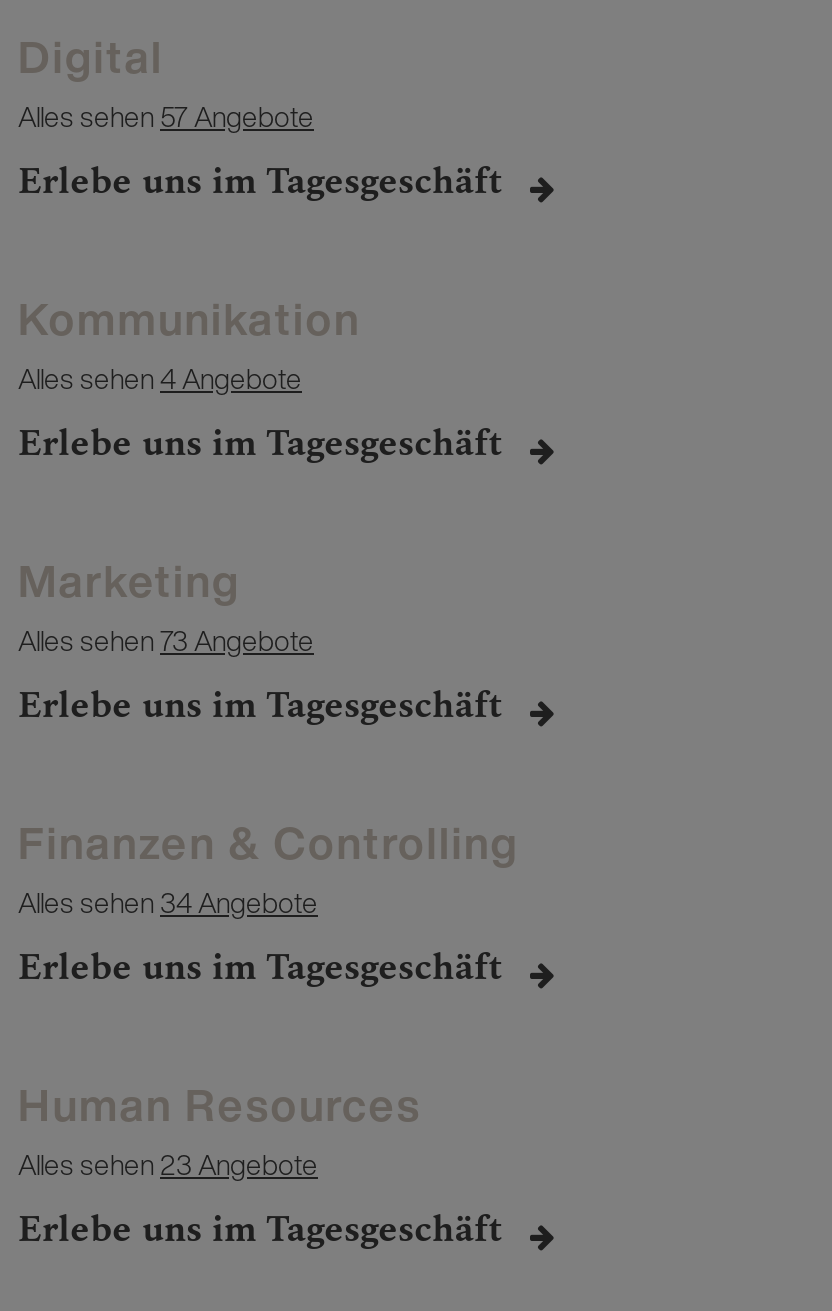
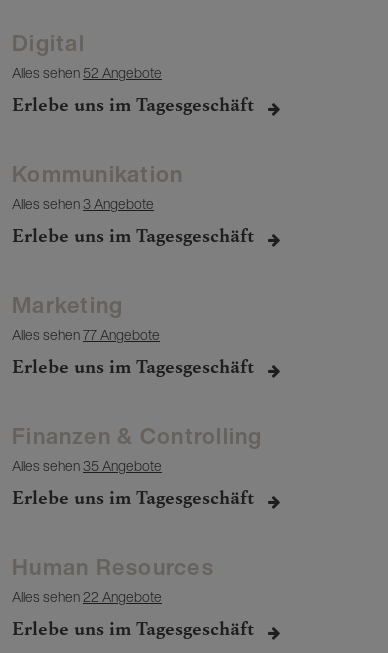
- Alles sehen 57 Angebote
+ Alles sehen 52 Angebote

- Alles sehen 4 Angebote
+ Alles sehen 3 Angebote

- Alles sehen73 Angebote
+ Alles sehen77 Angebote

- Alles sehen 34 Angebote
+ Alles sehen 35 Angebote

- Alles sehen 23 Angebote
+ Alles sehen 22 Angebote
